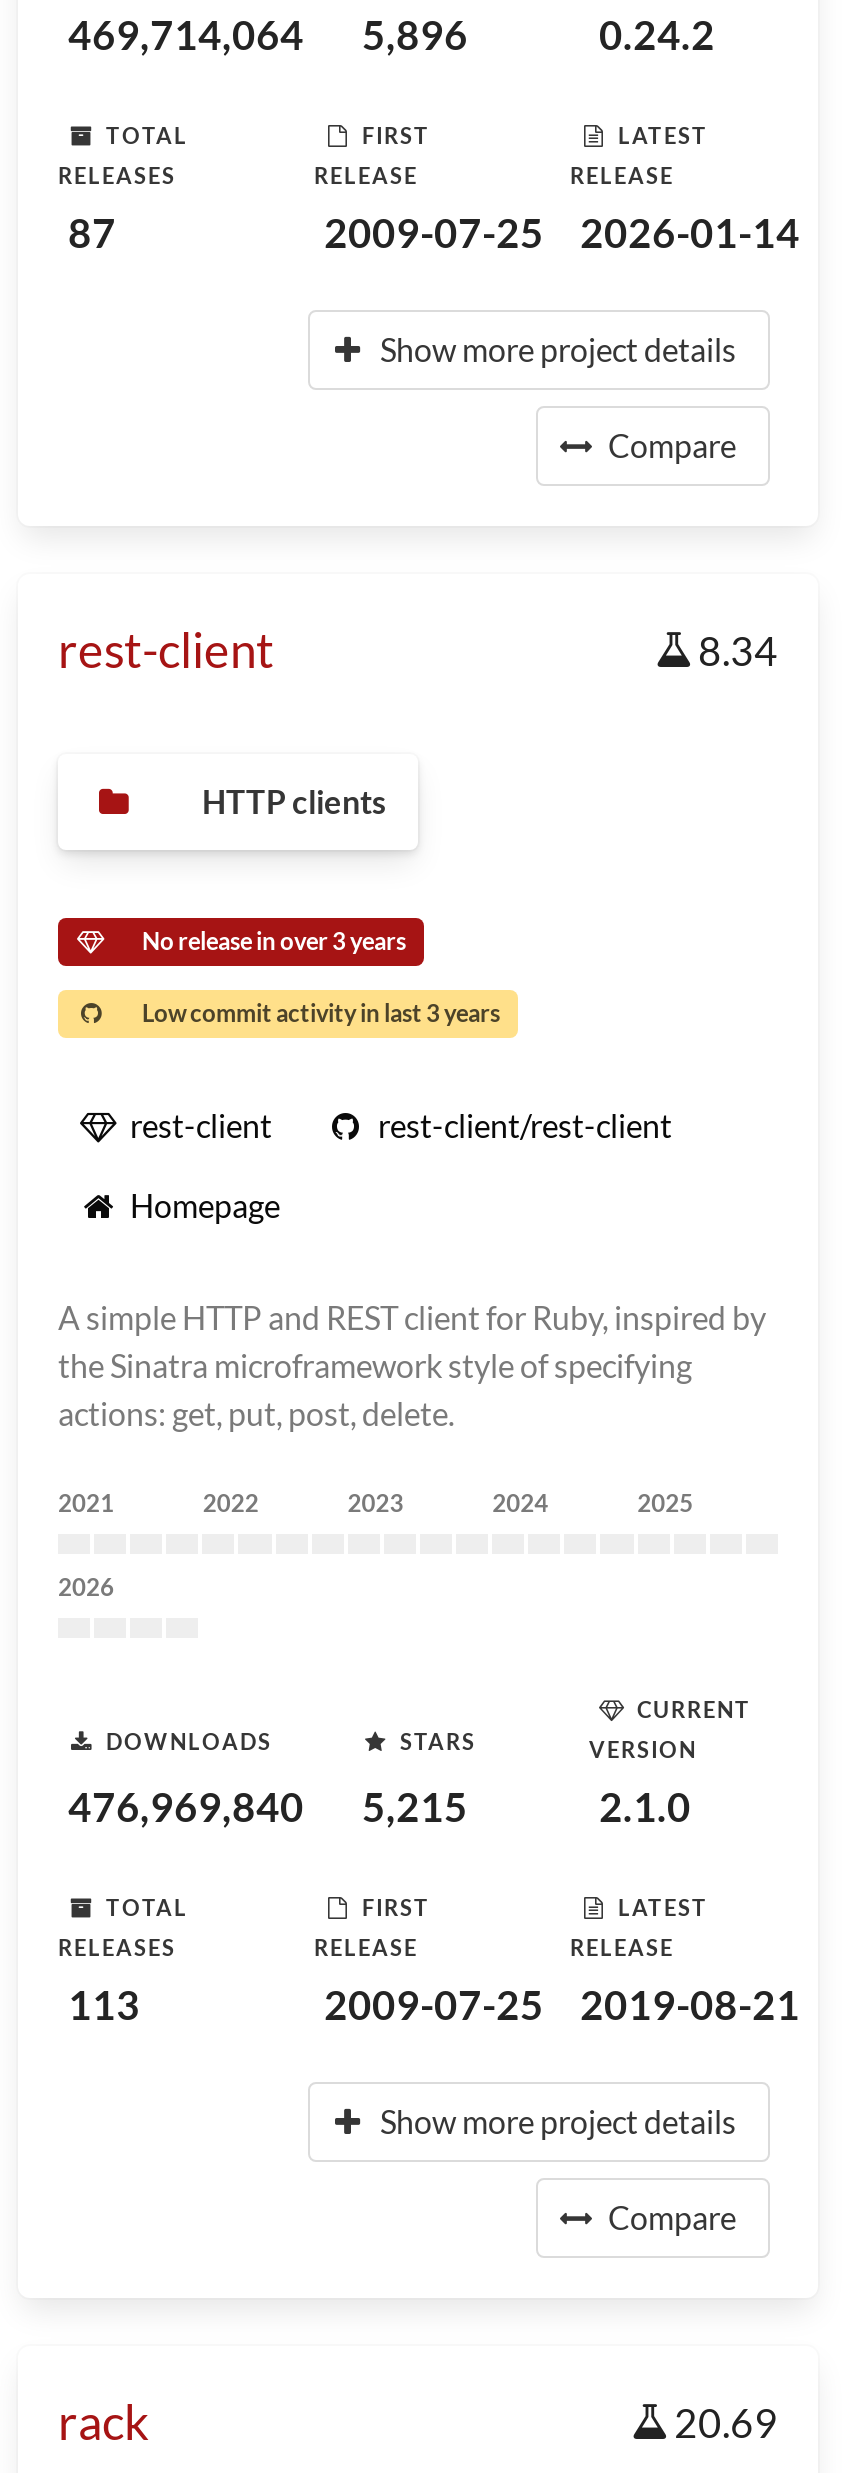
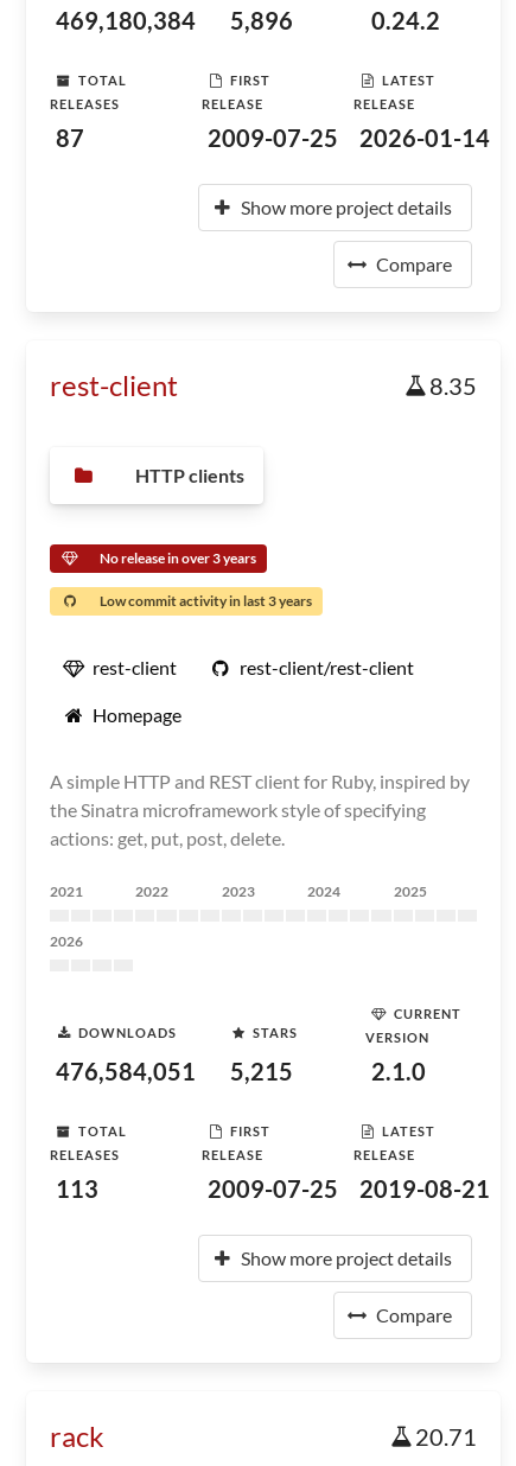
- 469,714,064 5,896
+ 469,180,384 5,896

- 8.34
+ 8.35

- 476,969,840 5,215
+ 476,584,051 5,215

- 20.69
+ 20.71
